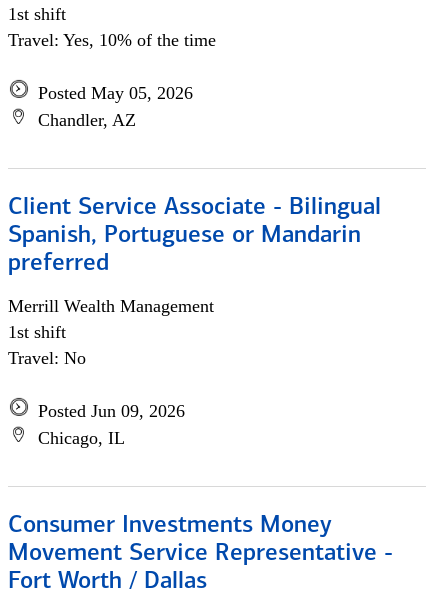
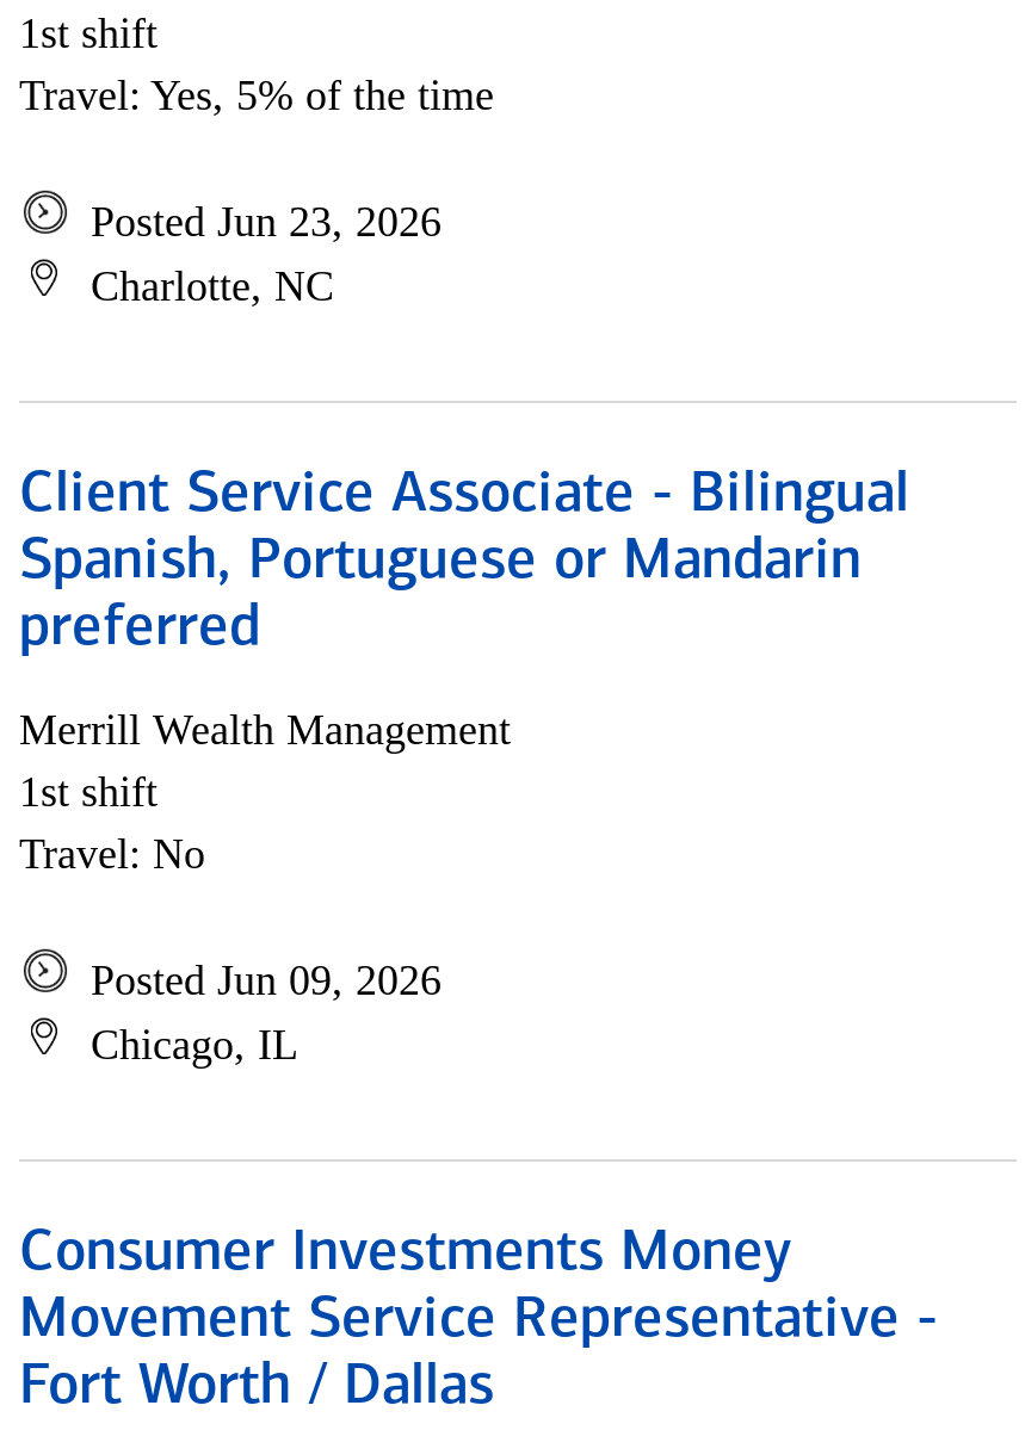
- Travel: Yes, 10% of the time
+ Travel: Yes, 5% of the time

- Posted May 05, 2026
- Chandler, AZ
+ Posted Jun 23, 2026
+ Charlotte, NC
